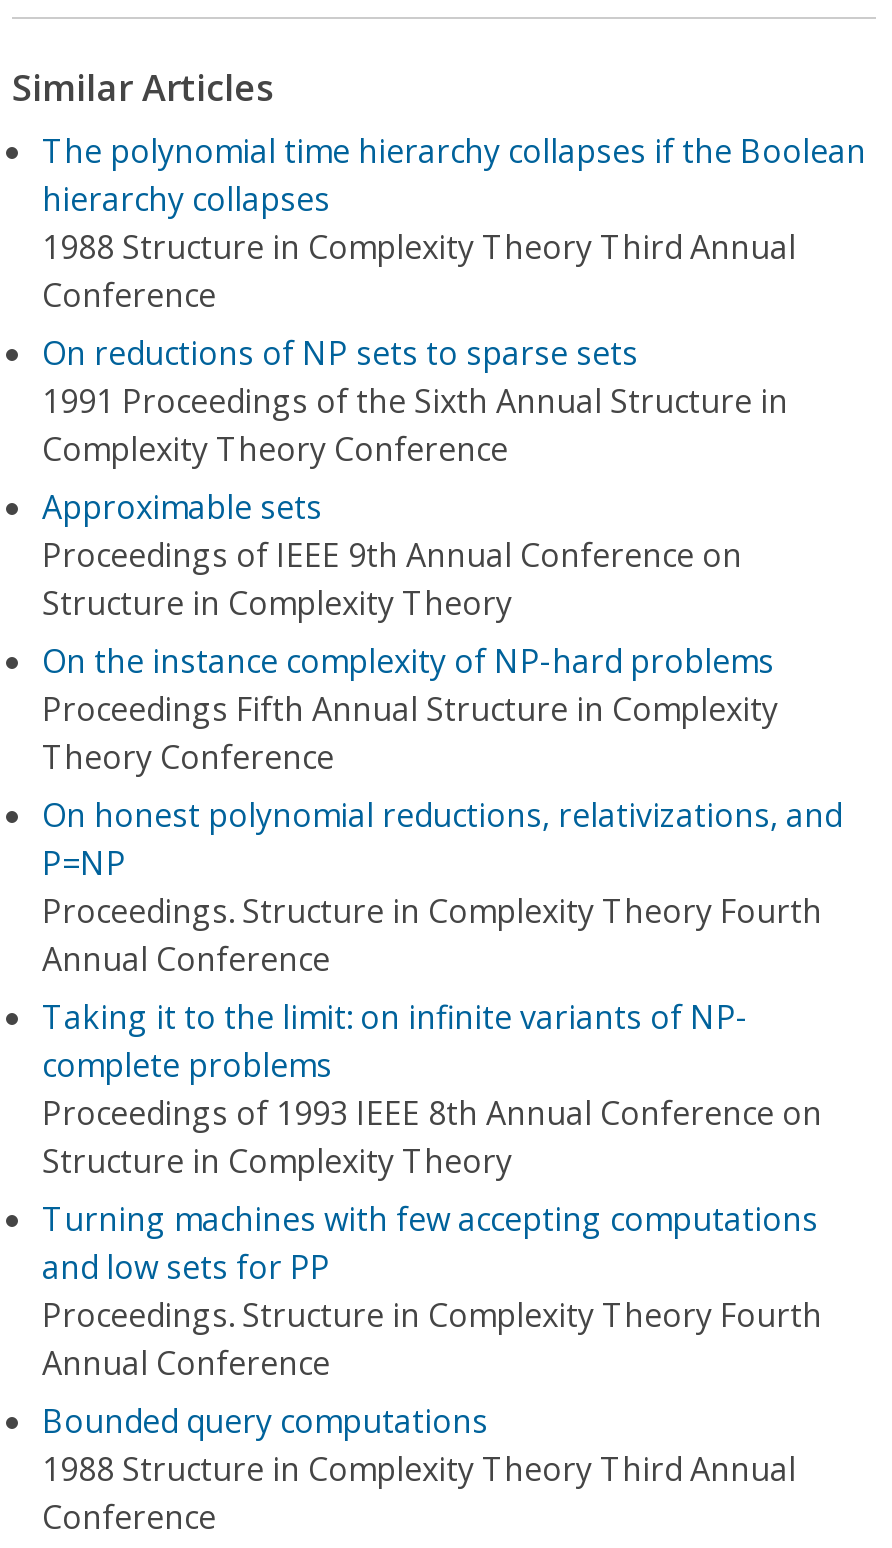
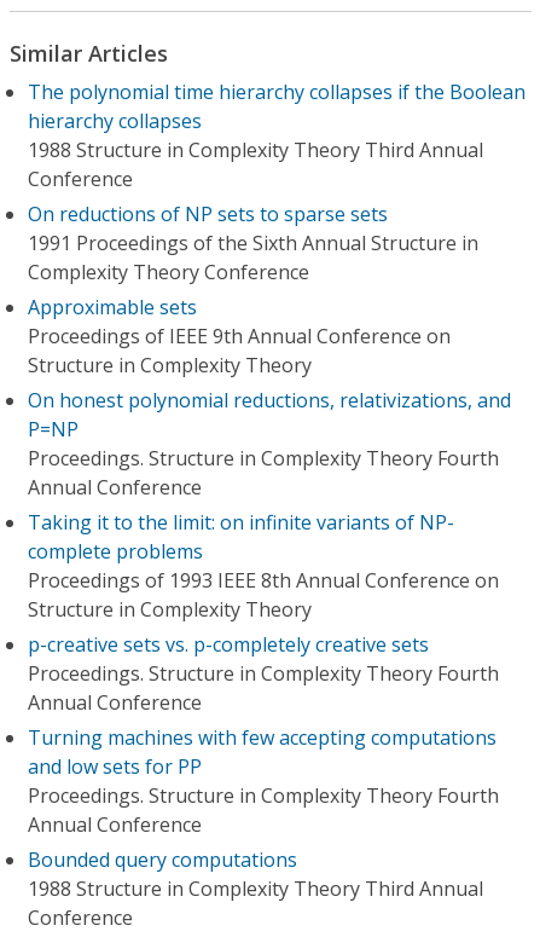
- On the instance complexity of NP-hard problems
- Proceedings Fifth Annual Structure in Complexity
- Theory Conference

moved up: On honest polynomial reductions, relativizations, and | P=NP | Proceedings. Structure in Complexity Theory Fourth | Annual Conference | Taking it to the limit: on infinite variants of NP- | complete problems | Proceedings of 1993 IEEE 8th Annual Conference on | Structure in Complexity Theory

+ p-creative sets vs. p-completely creative sets
+ Proceedings. Structure in Complexity Theory Fourth
+ Annual Conference
